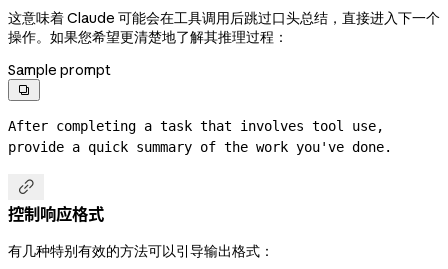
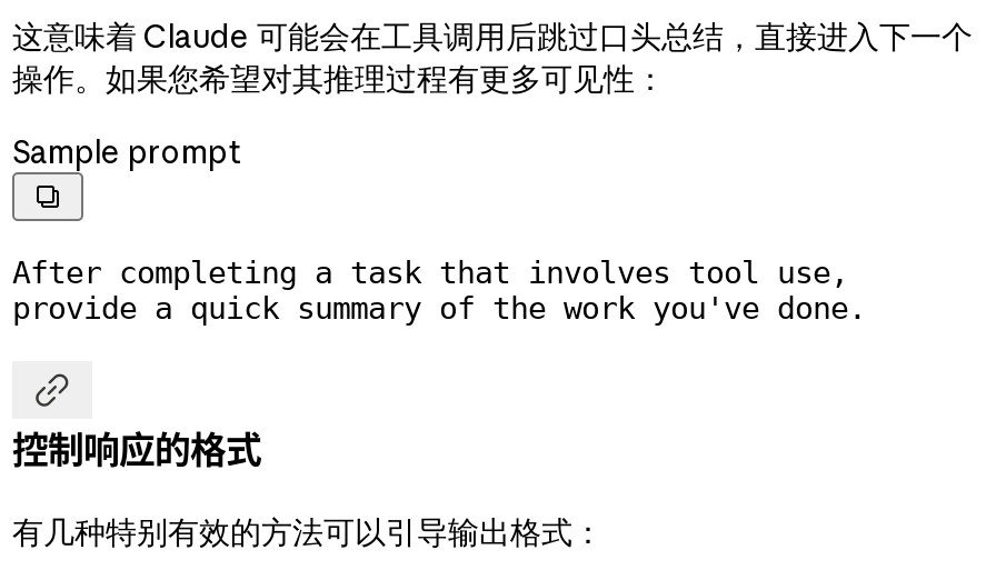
- 操作。如果您希望更清楚地了解其推理过程：
+ 操作。如果您希望对其推理过程有更多可见性：

- 控制响应格式
+ 控制响应的格式
